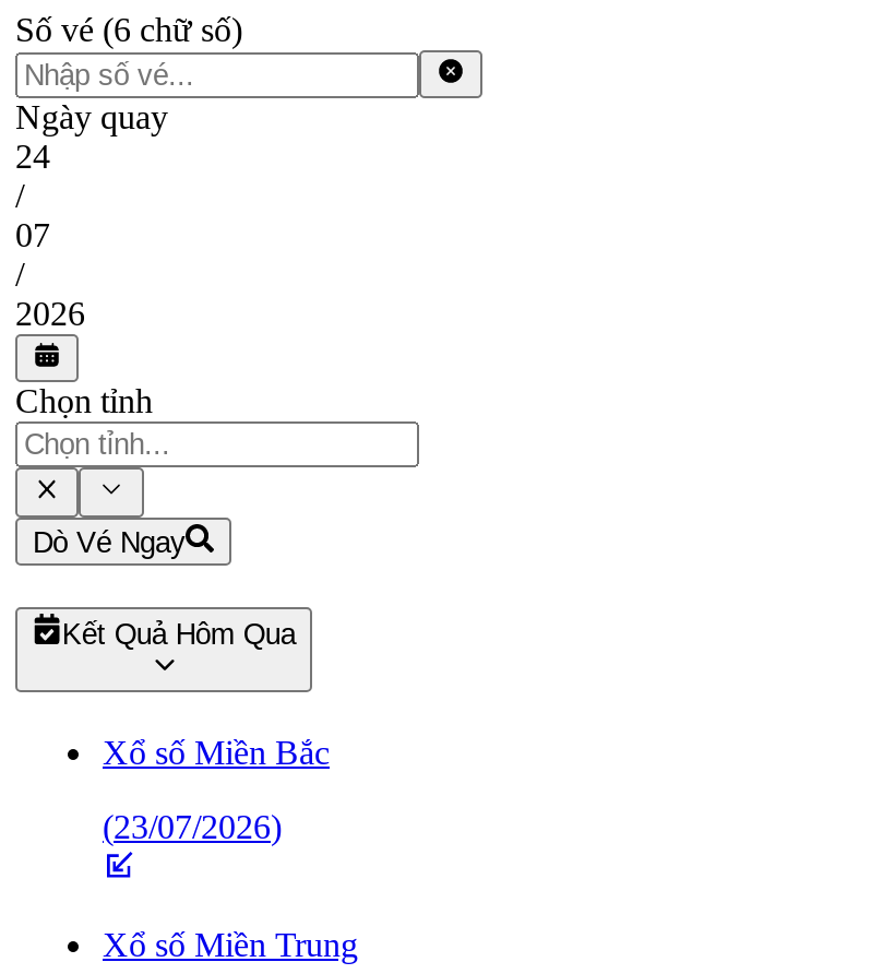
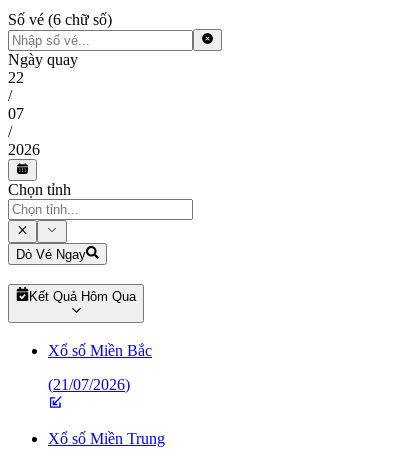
- 24
+ 22

- (23/07/2026)
+ (21/07/2026)
